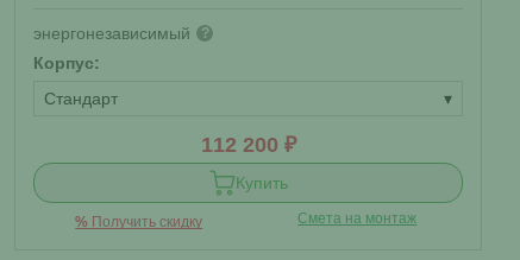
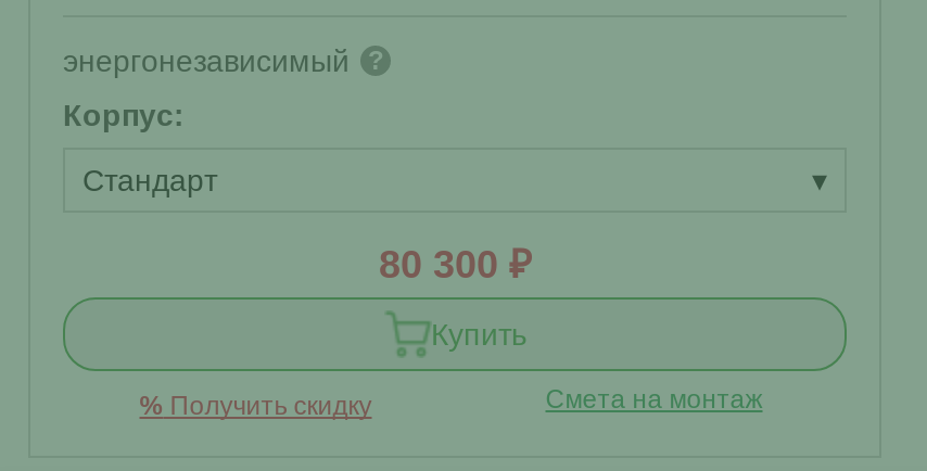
- 112 200 ₽
+ 80 300 ₽
